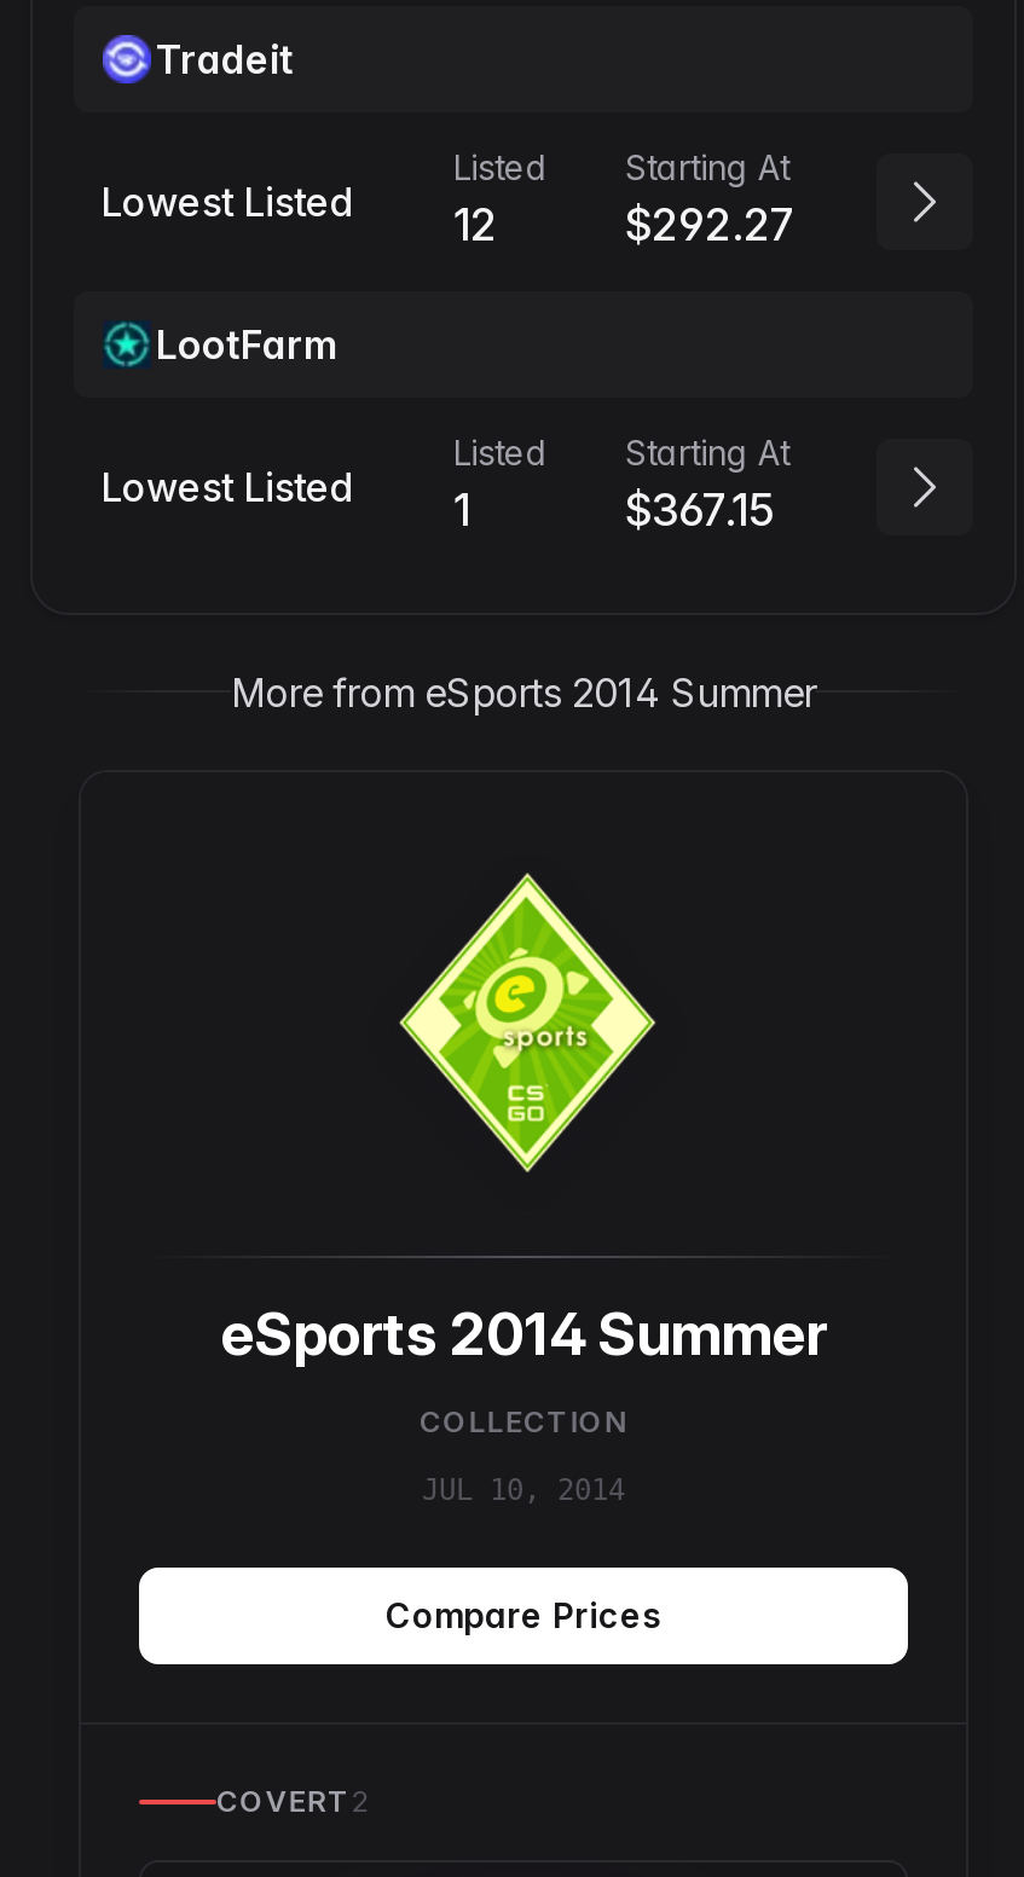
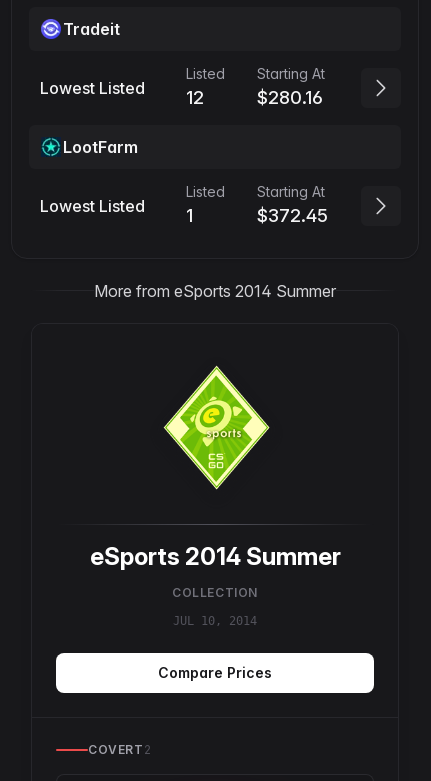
- $292.27
+ $280.16

- $367.15
+ $372.45
